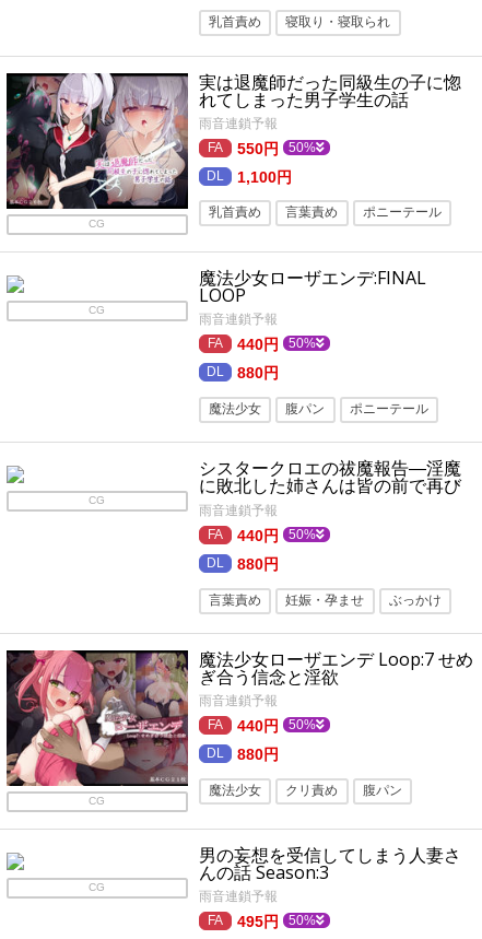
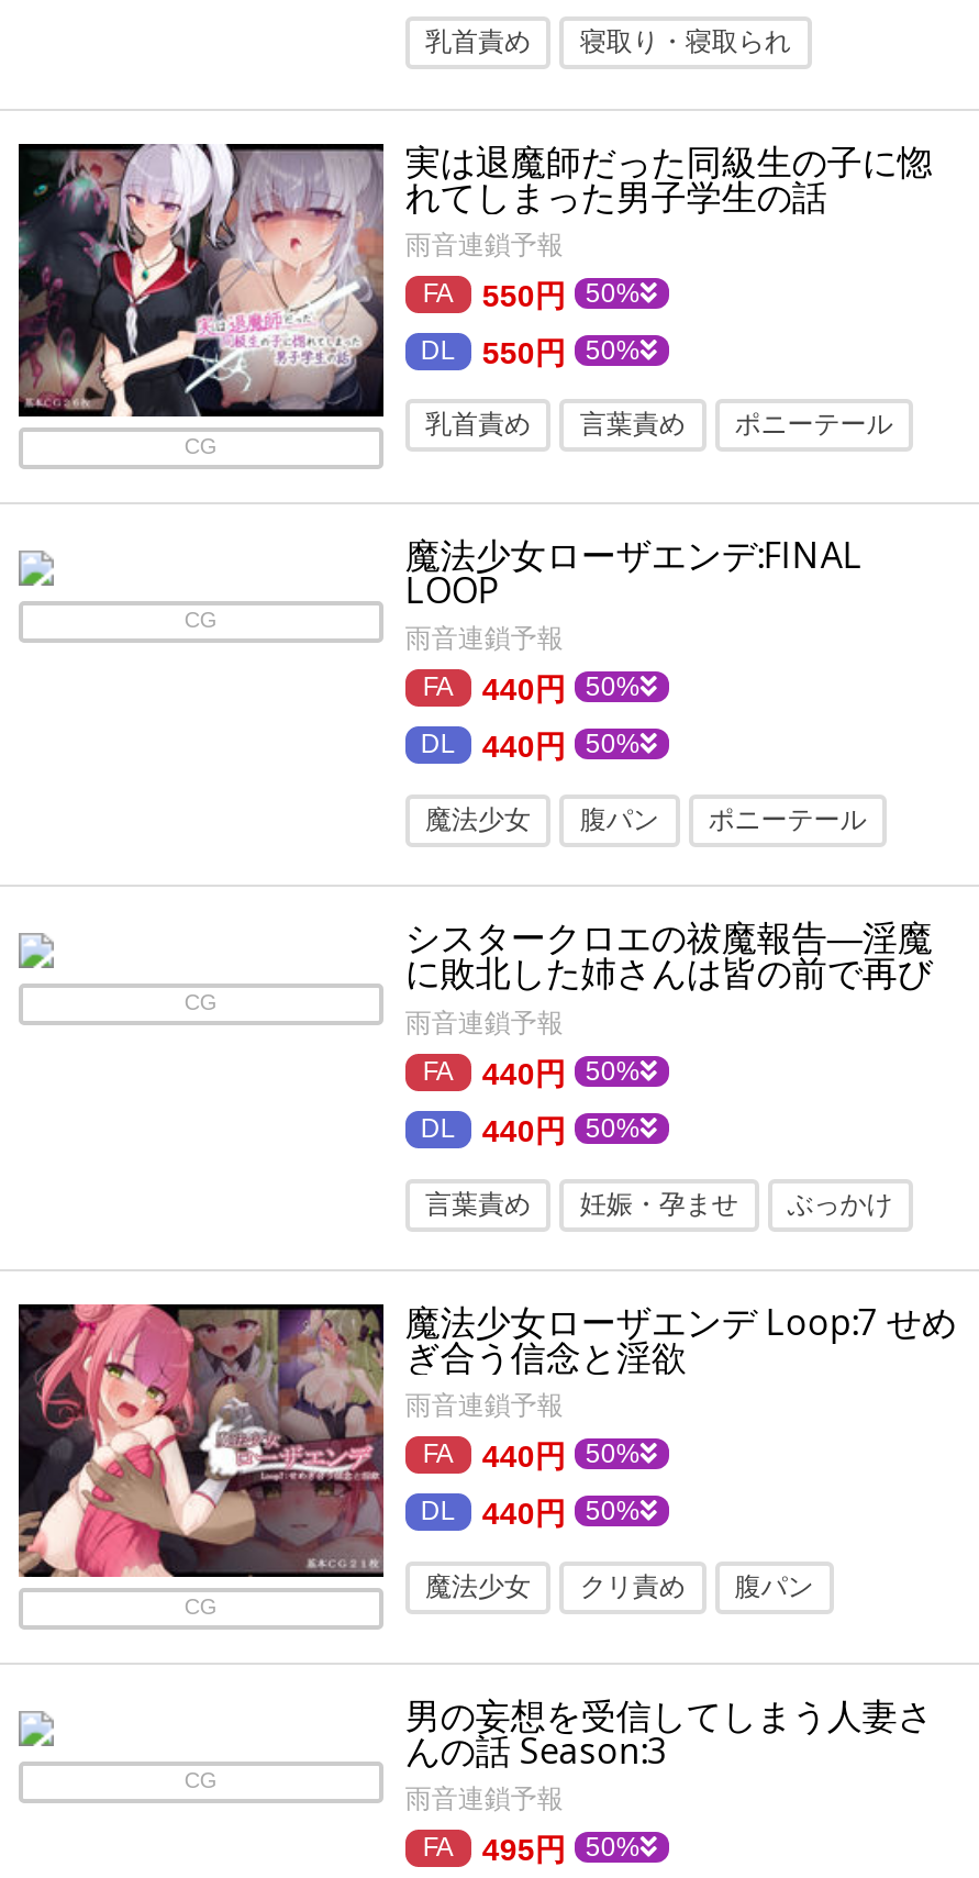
- 1,100円
+ 550円
+ 50%

- 880円
+ 440円
+ 50%

- 880円
+ 440円
+ 50%

- 880円
+ 440円
+ 50%
